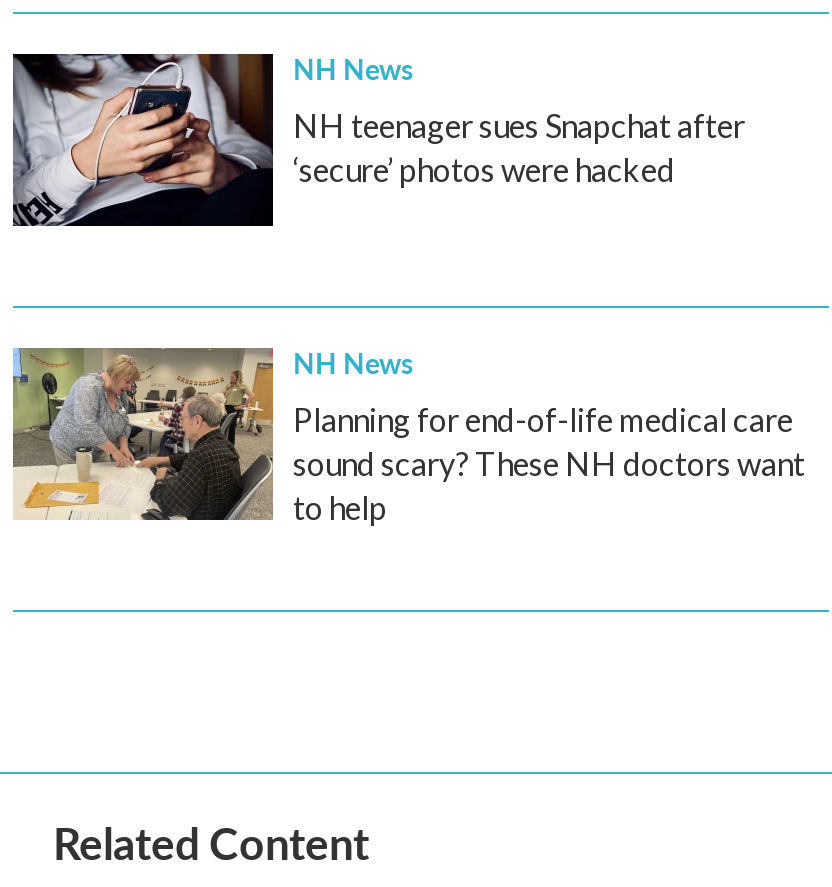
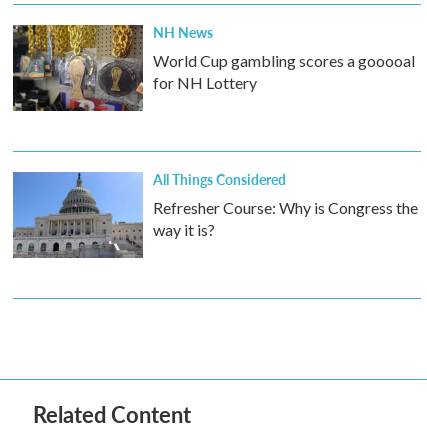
- [image]
- NH teenager sues Snapchat after
- ‘secure’ photos were hacked
+ [image]
+ World Cup gambling scores a gooooal
+ for NH Lottery

- [image]
- NH News
- Planning for end-of-life medical care
- sound scary? These NH doctors want
- to help
+ [image]
+ All Things Considered
+ Refresher Course: Why is Congress the
+ way it is?
